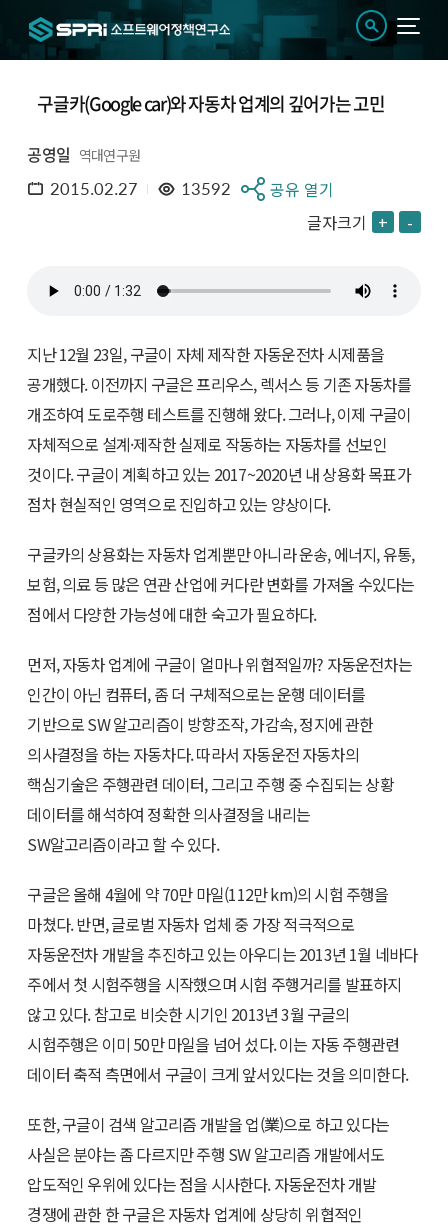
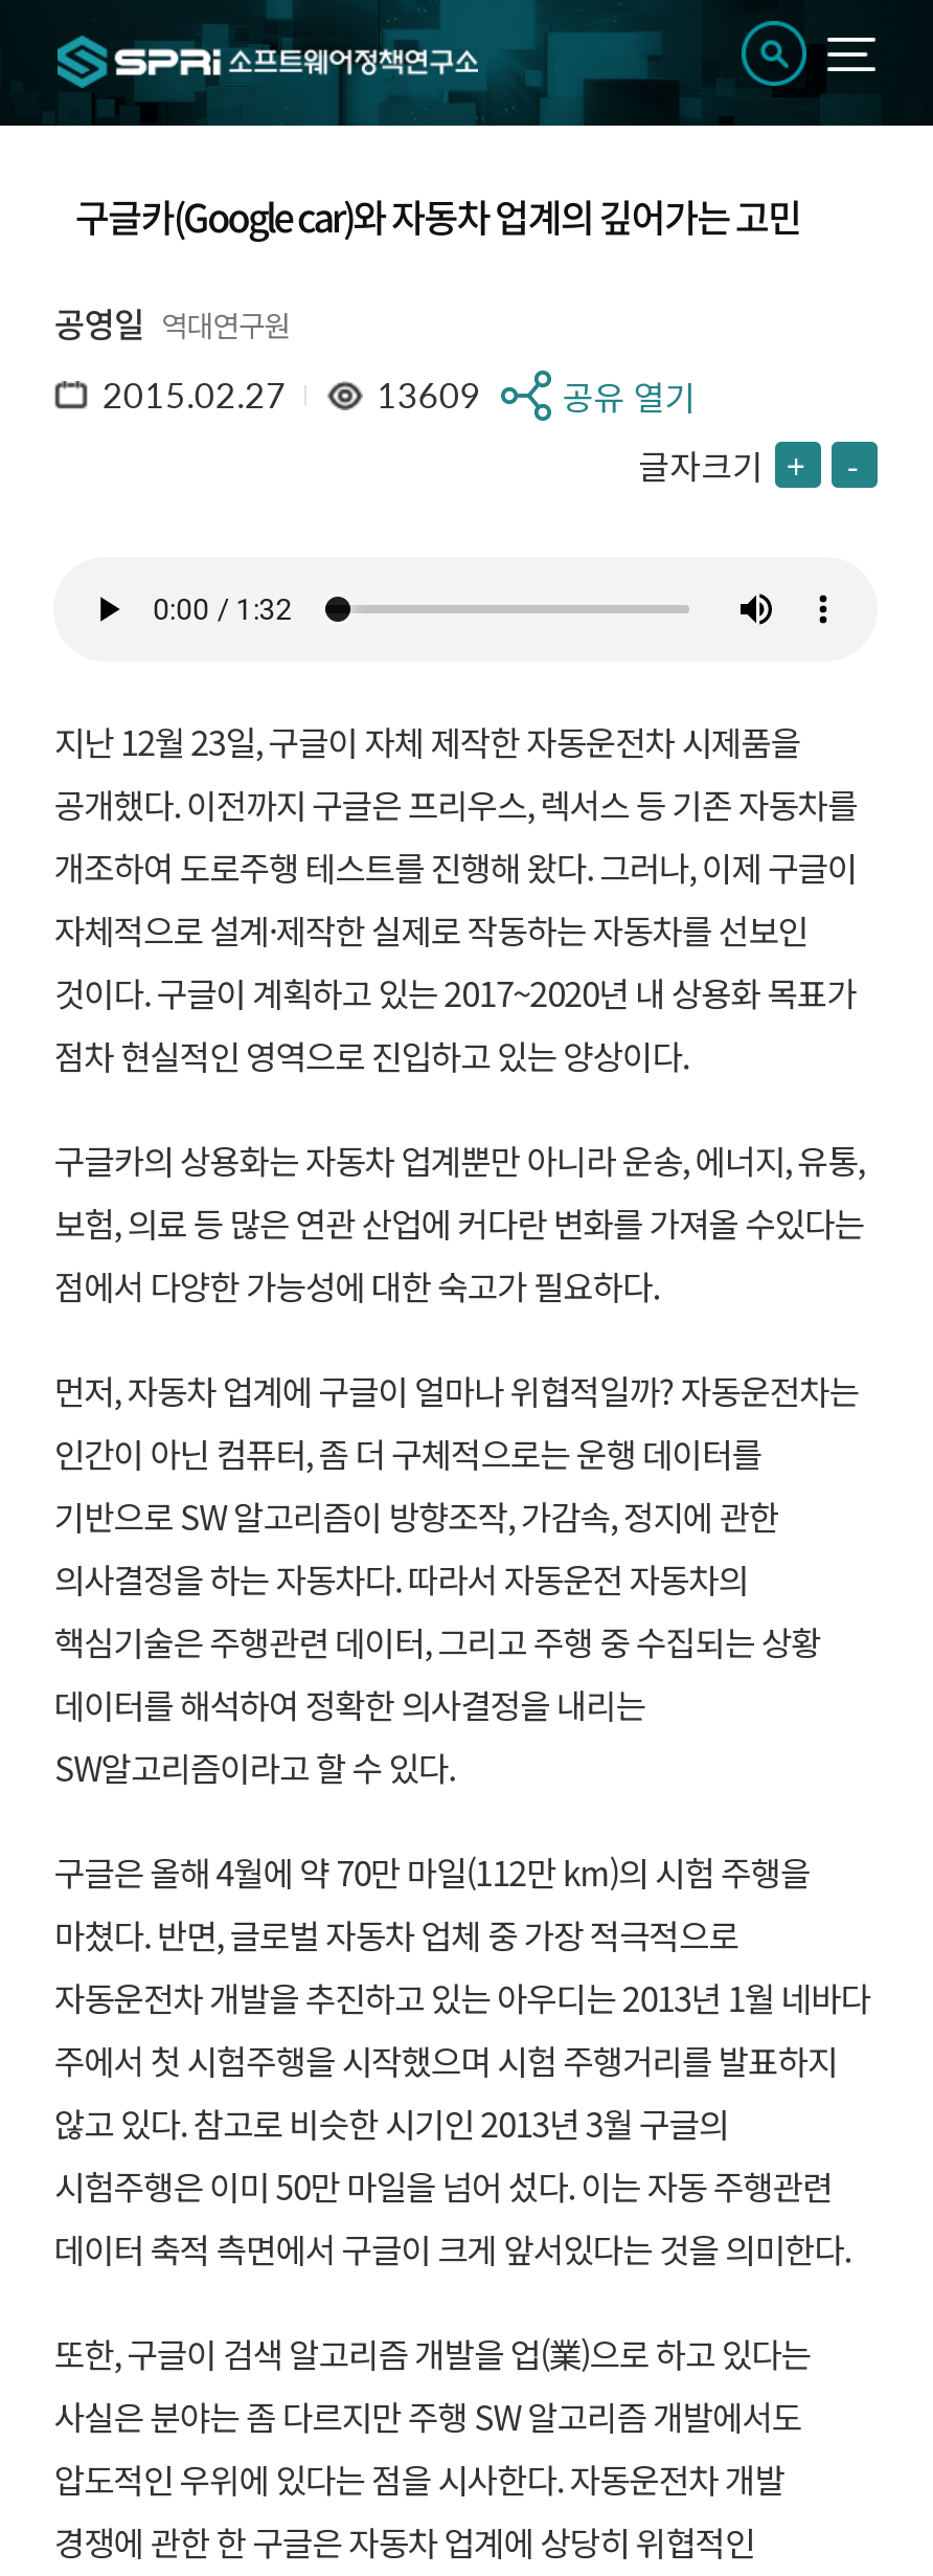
- 2015.02.27 13592 공유 열기
+ 2015.02.27 13609 공유 열기
